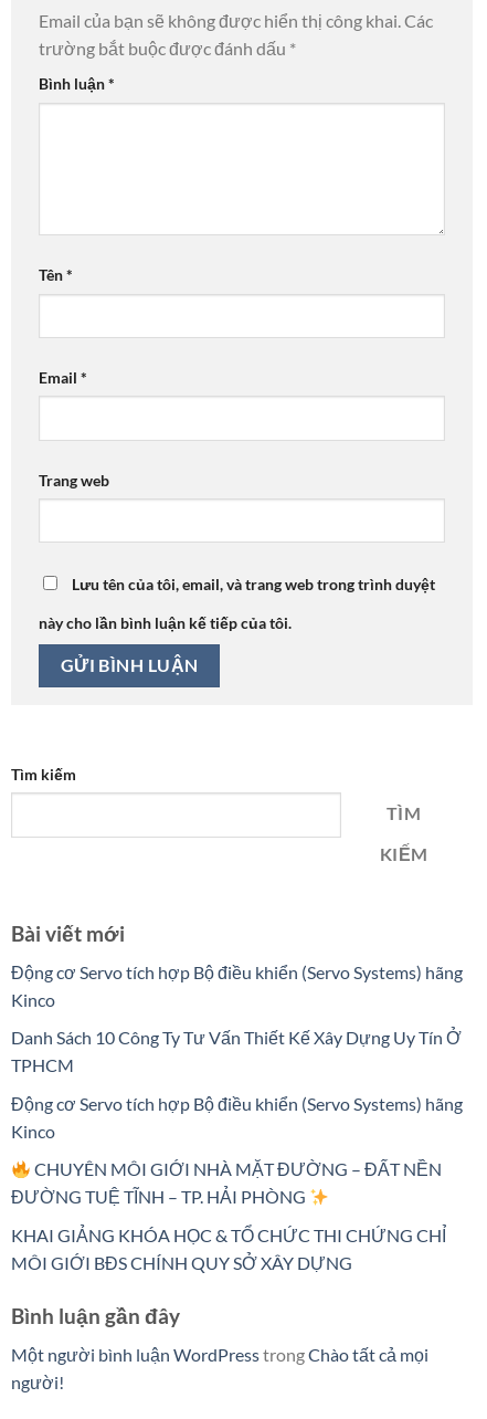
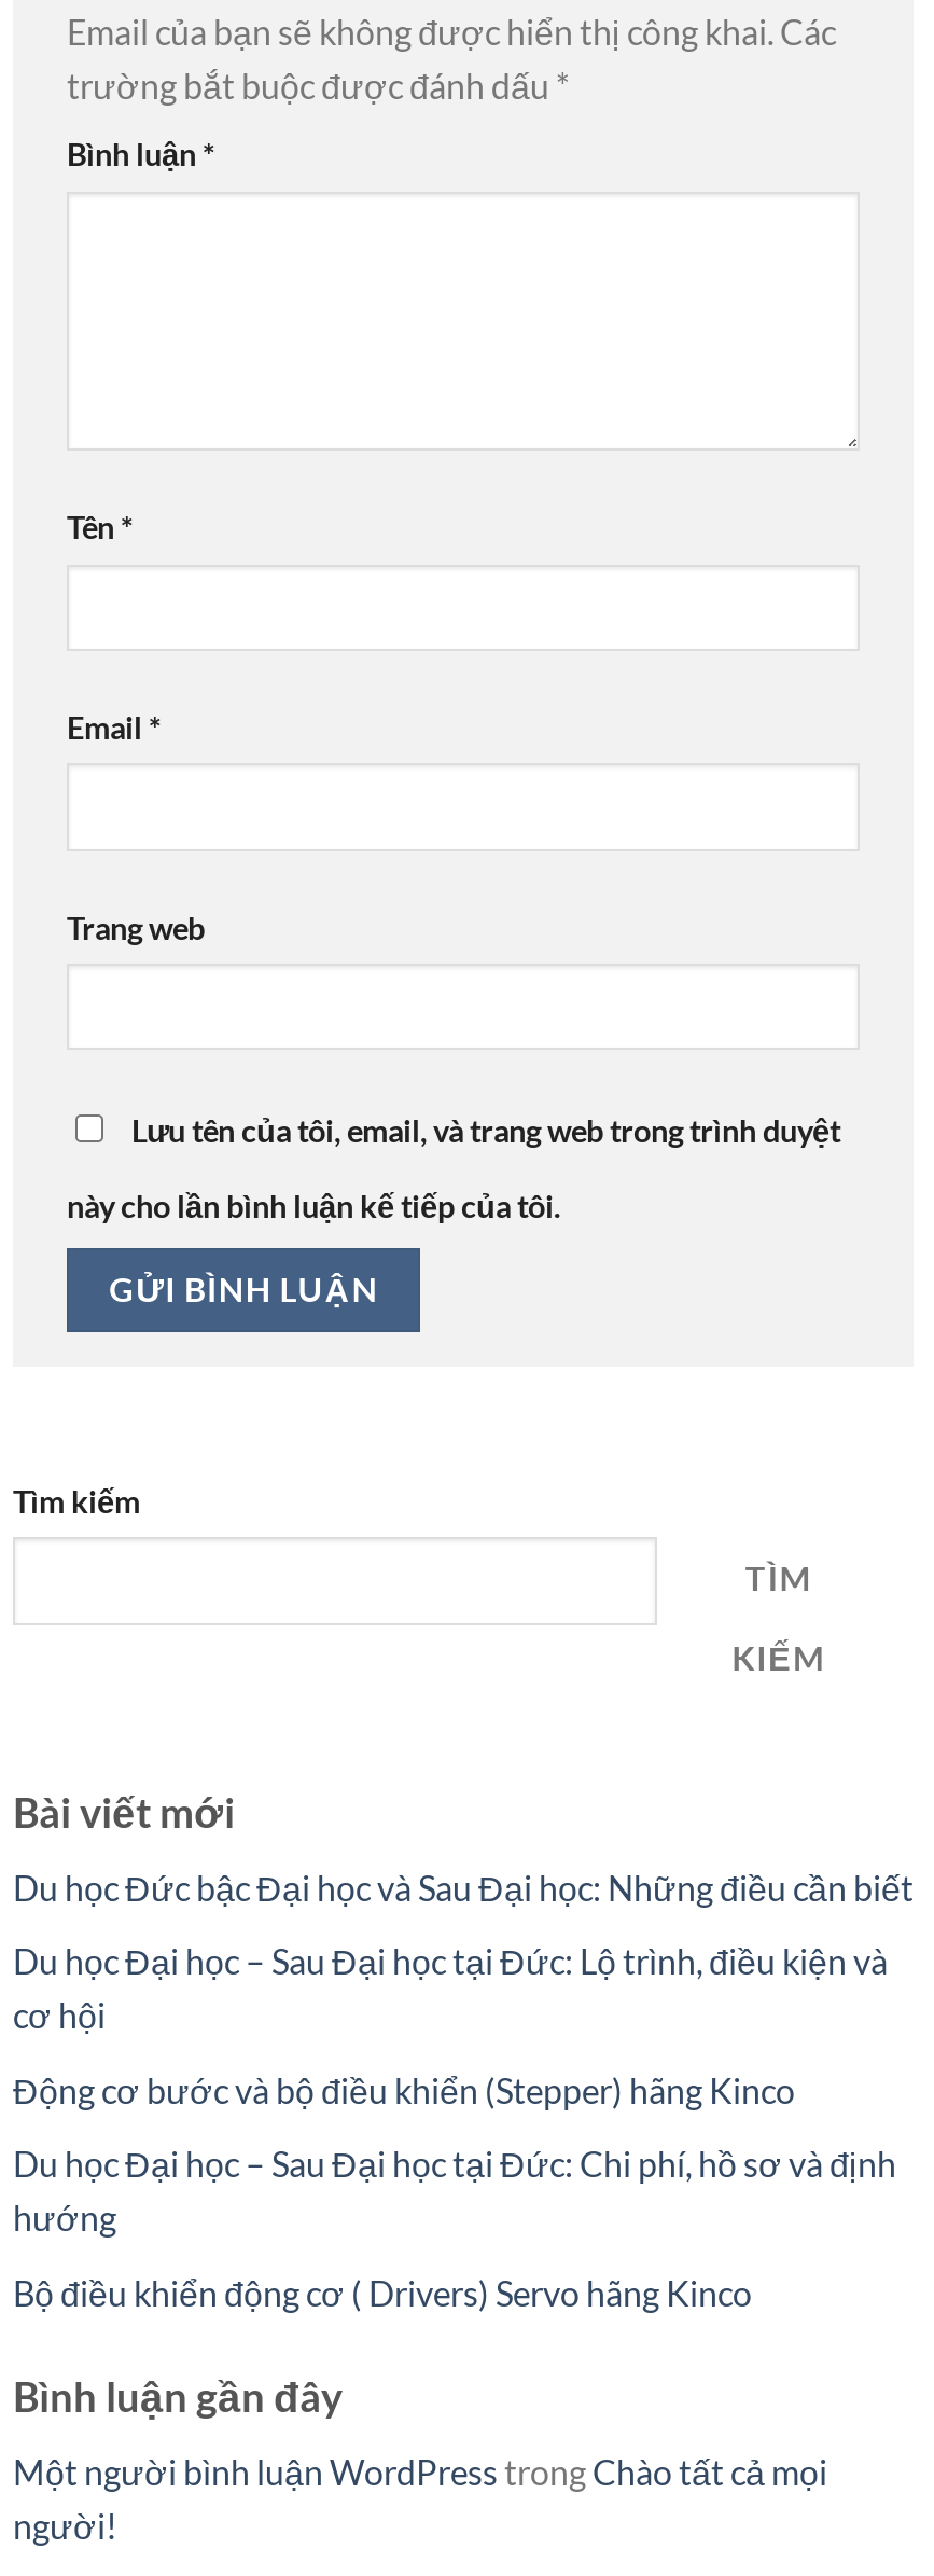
- Động cơ Servo tích hợp Bộ điều khiển (Servo Systems) hãng
- Kinco
+ Du học Đức bậc Đại học và Sau Đại học: Những điều cần biết

- Danh Sách 10 Công Ty Tư Vấn Thiết Kế Xây Dựng Uy Tín Ở
- TPHCM
+ Du học Đại học – Sau Đại học tại Đức: Lộ trình, điều kiện và
+ cơ hội

- Động cơ Servo tích hợp Bộ điều khiển (Servo Systems) hãng
- Kinco
+ Động cơ bước và bộ điều khiển (Stepper) hãng Kinco

- CHUYÊN MÔI GIỚI NHÀ MẶT ĐƯỜNG – ĐẤT NỀN
- ĐƯỜNG TUỆ TĨNH – TP. HẢI PHÒNG
+ Du học Đại học – Sau Đại học tại Đức: Chi phí, hồ sơ và định
+ hướng

- KHAI GIẢNG KHÓA HỌC & TỔ CHỨC THI CHỨNG CHỈ
- MÔI GIỚI BĐS CHÍNH QUY SỞ XÂY DỰNG
+ Bộ điều khiển động cơ ( Drivers) Servo hãng Kinco
